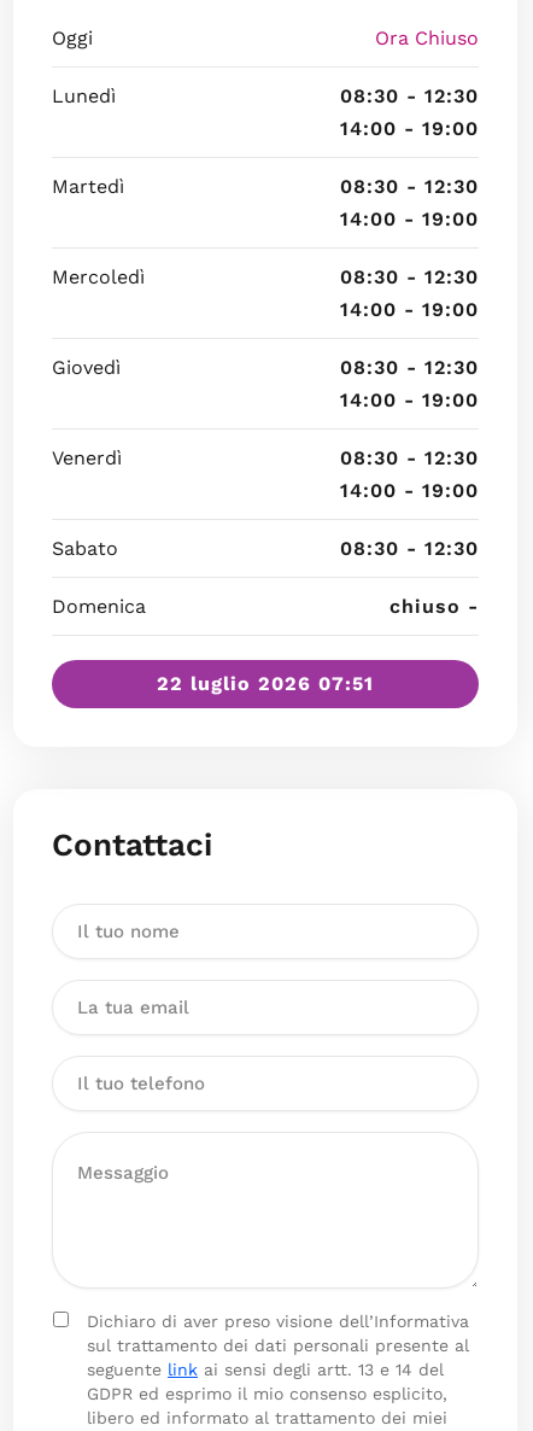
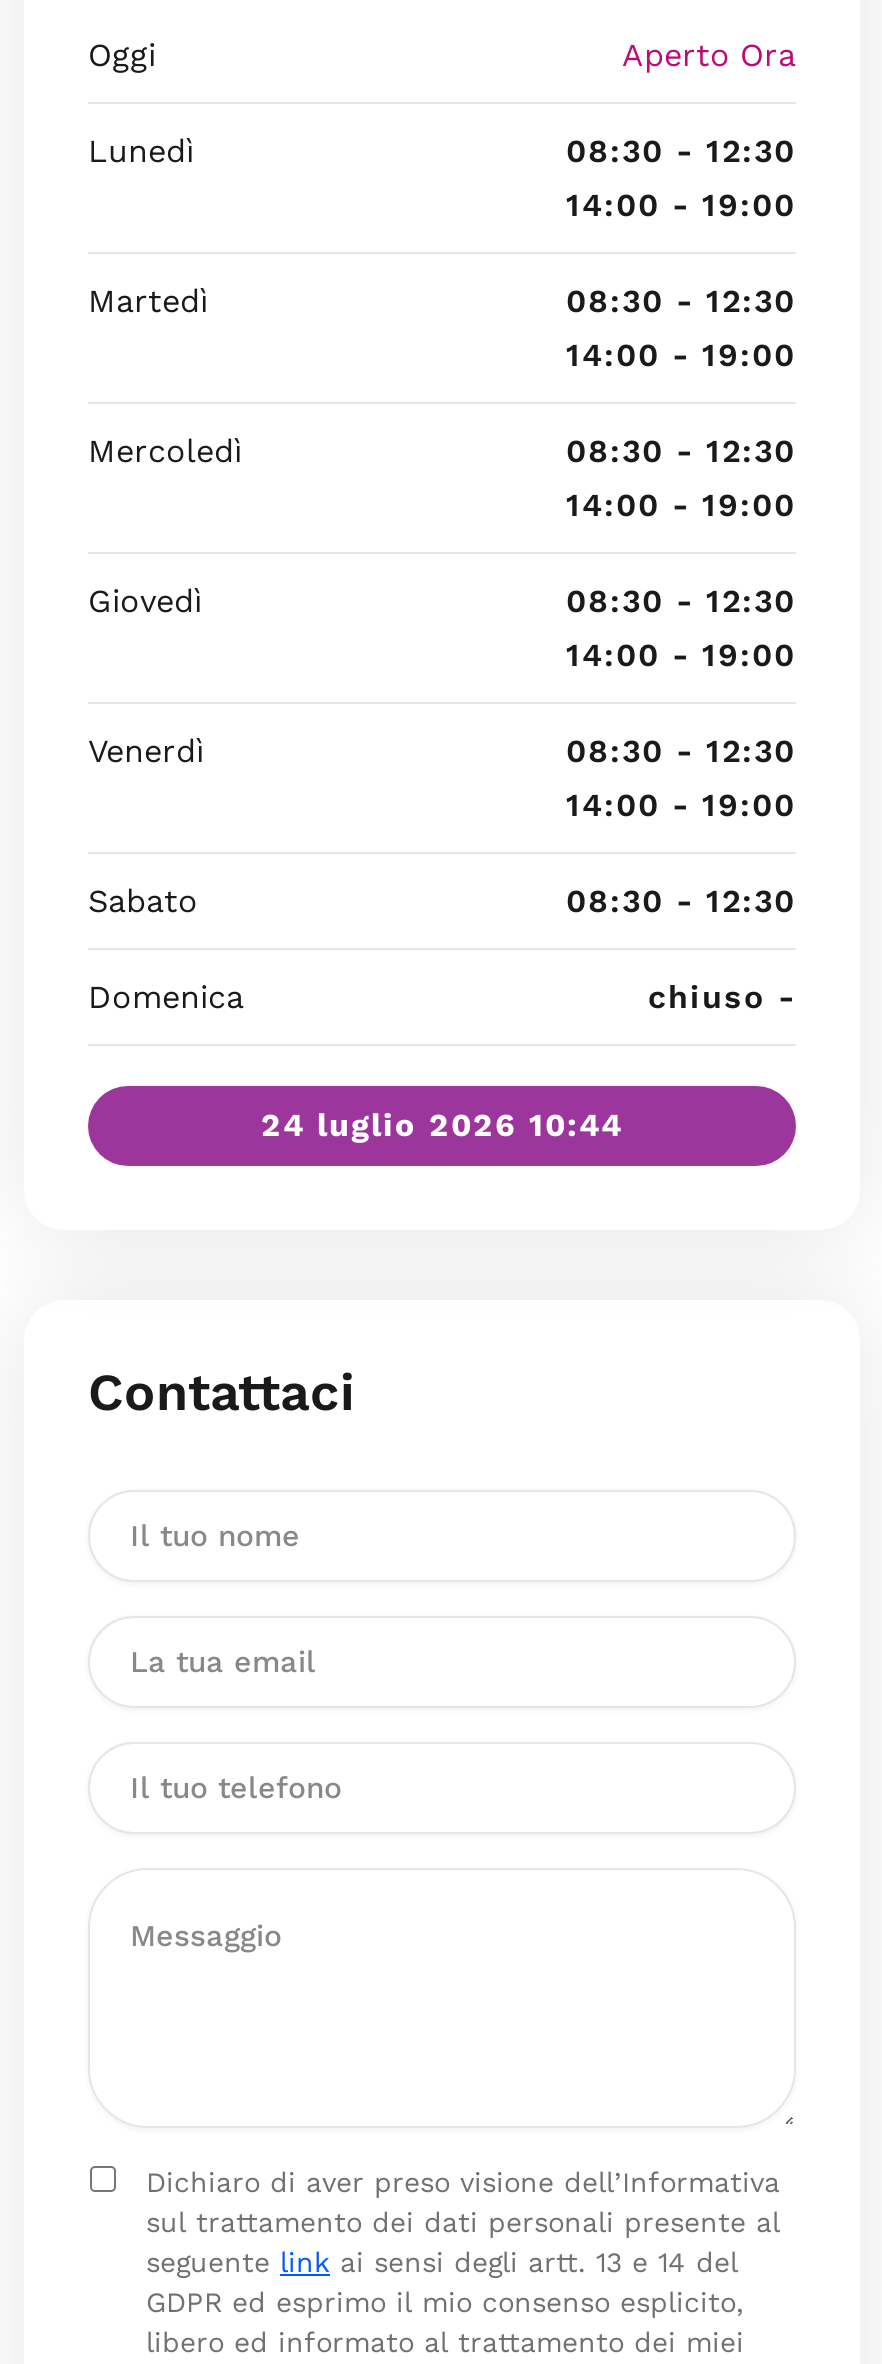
- Ora Chiuso
+ Aperto Ora

- 22 luglio 2026 07:51
+ 24 luglio 2026 10:44
